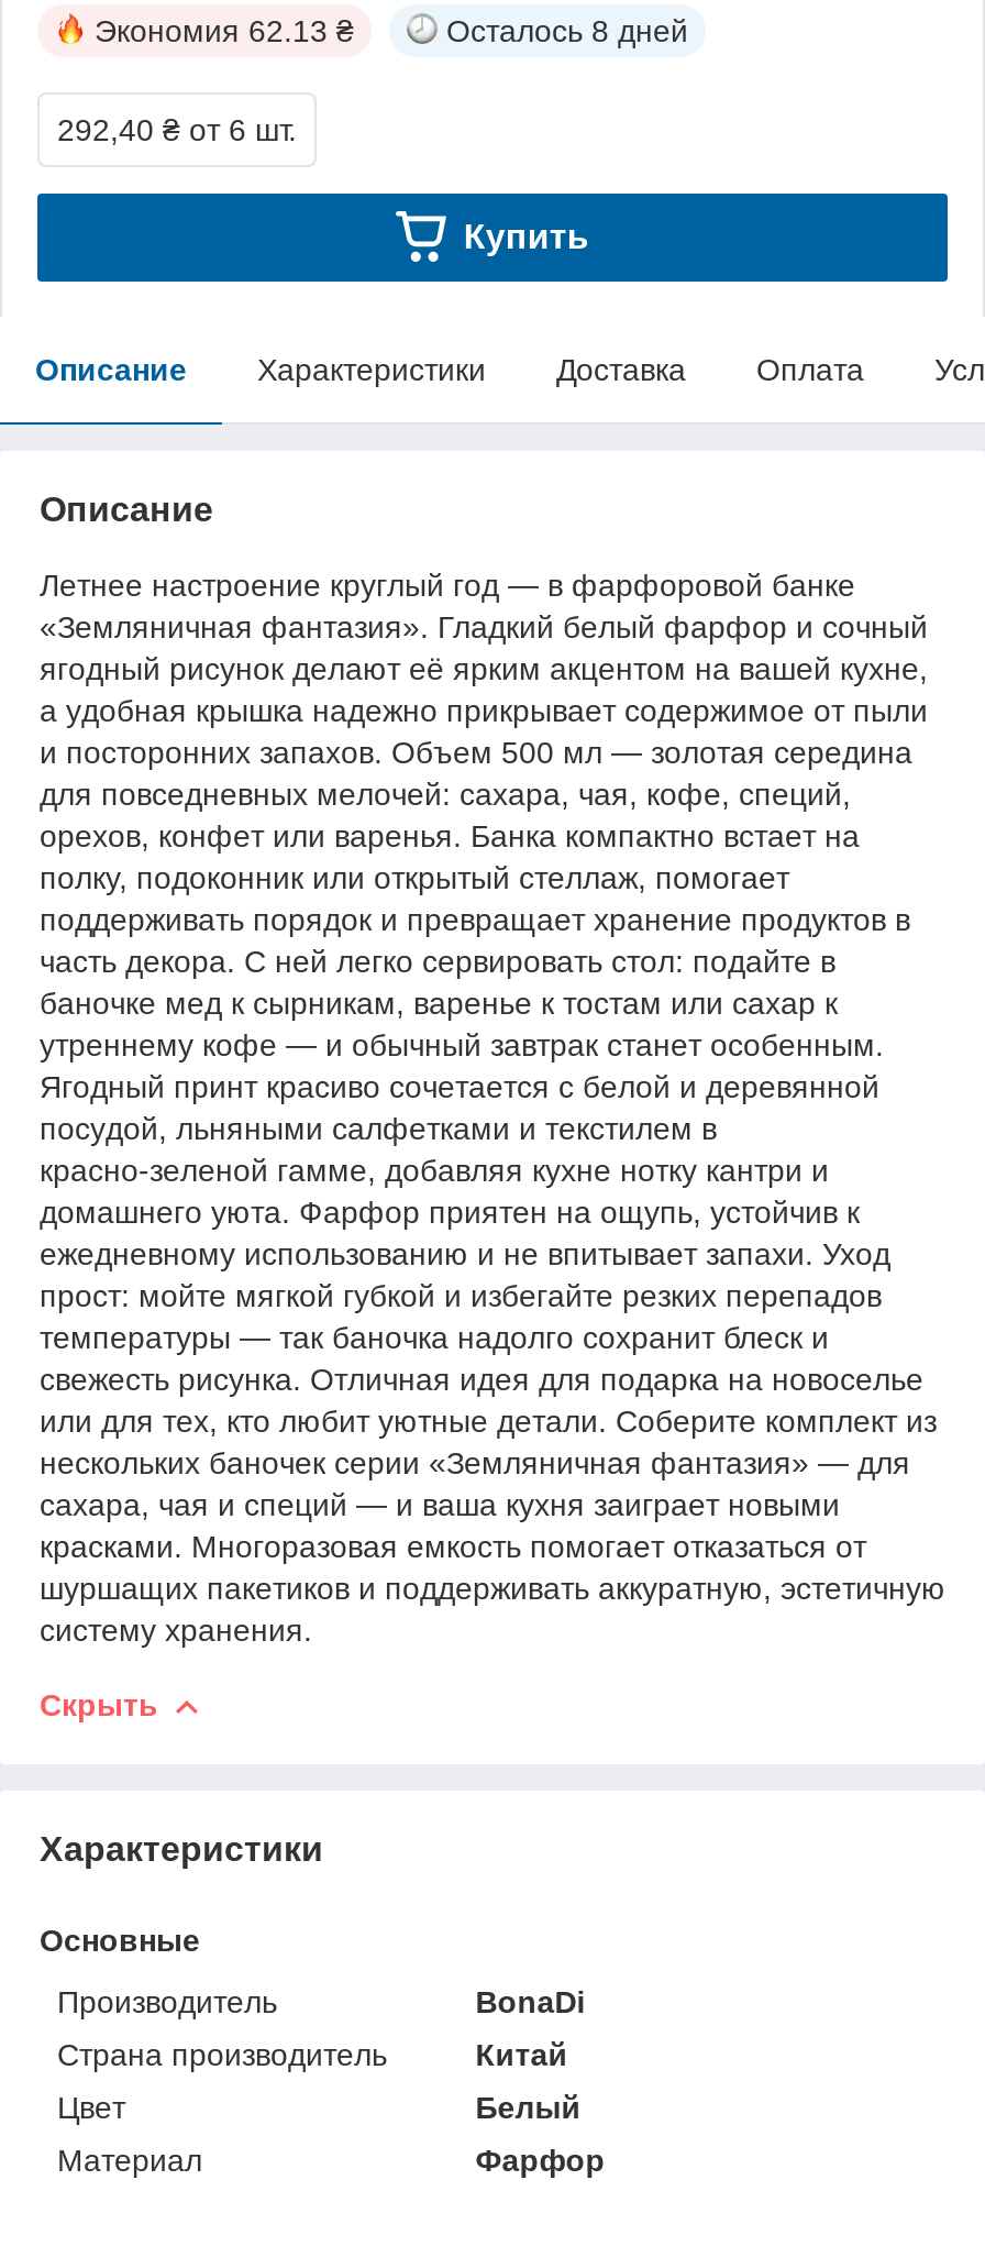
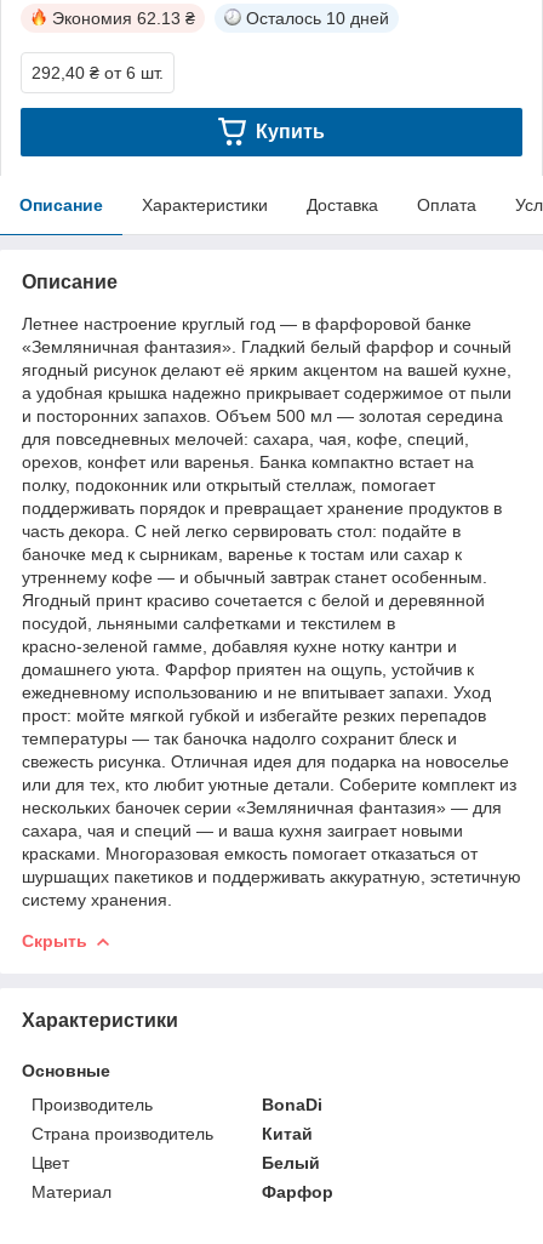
- Осталось 8 дней
+ Осталось 10 дней
